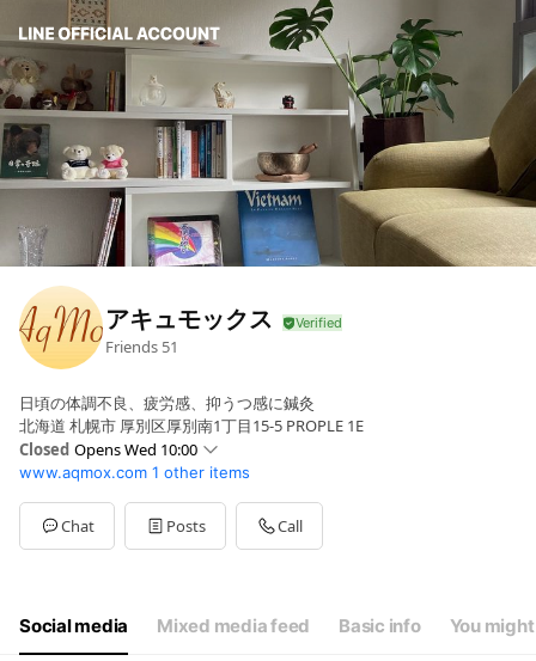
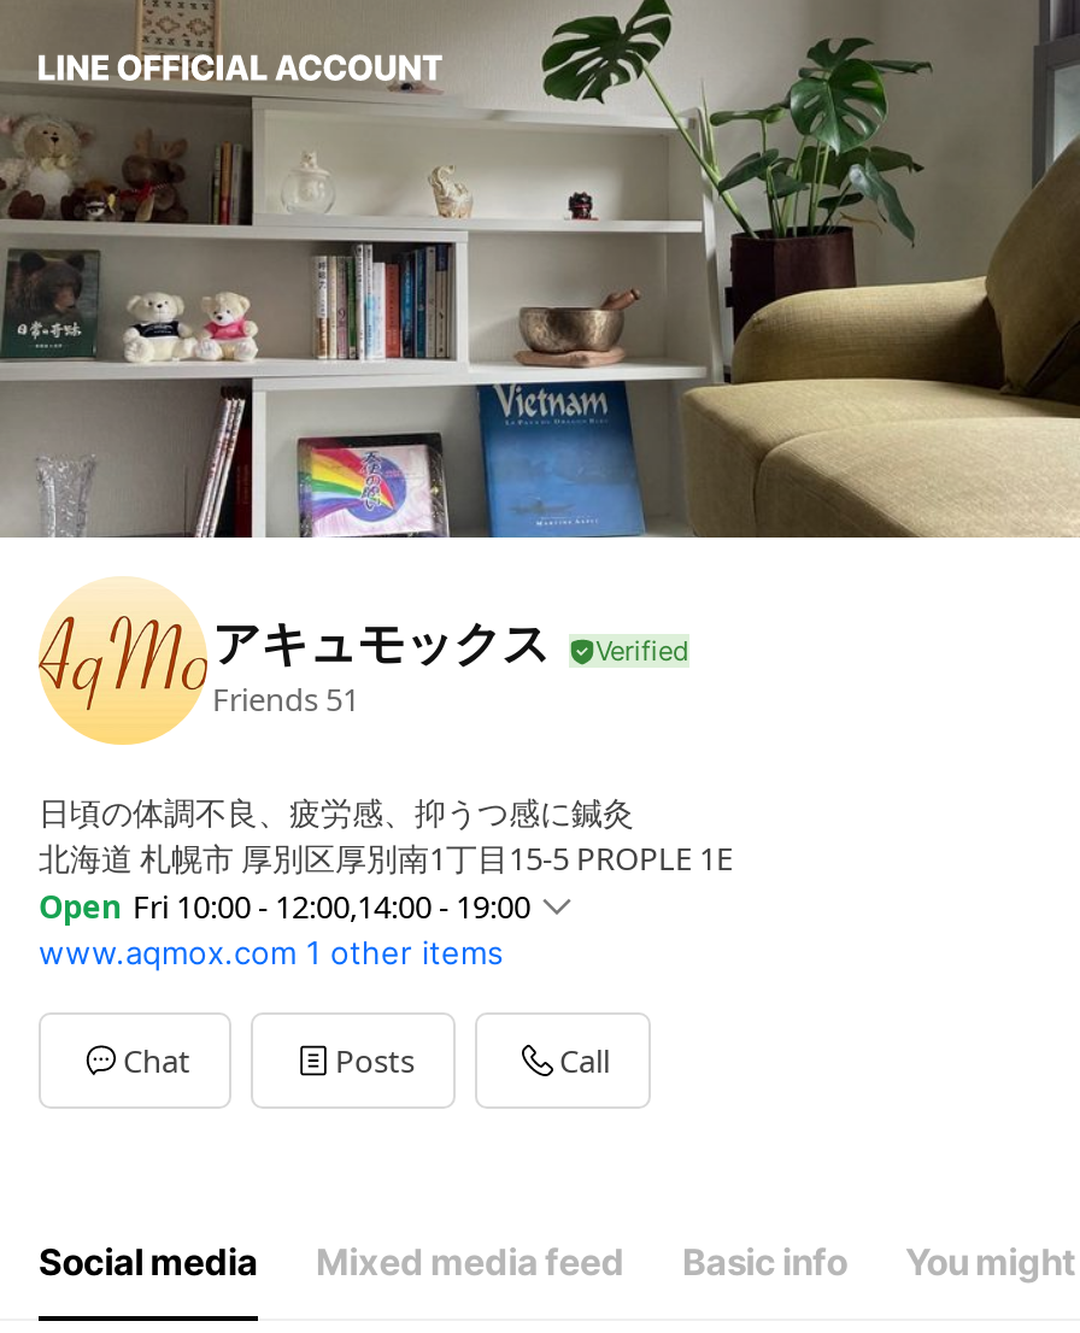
- Closed Opens Wed 10:00
+ Open Fri 10:00 - 12:00,14:00 - 19:00
